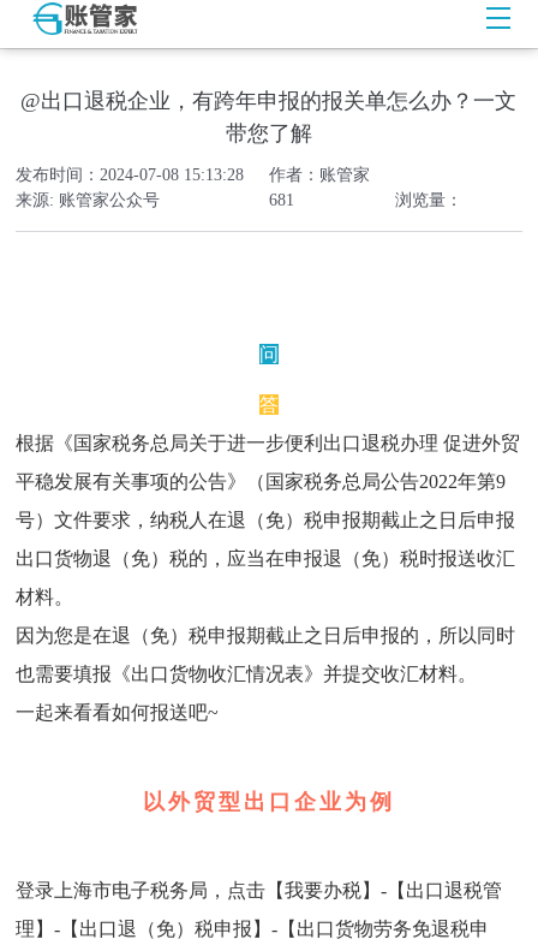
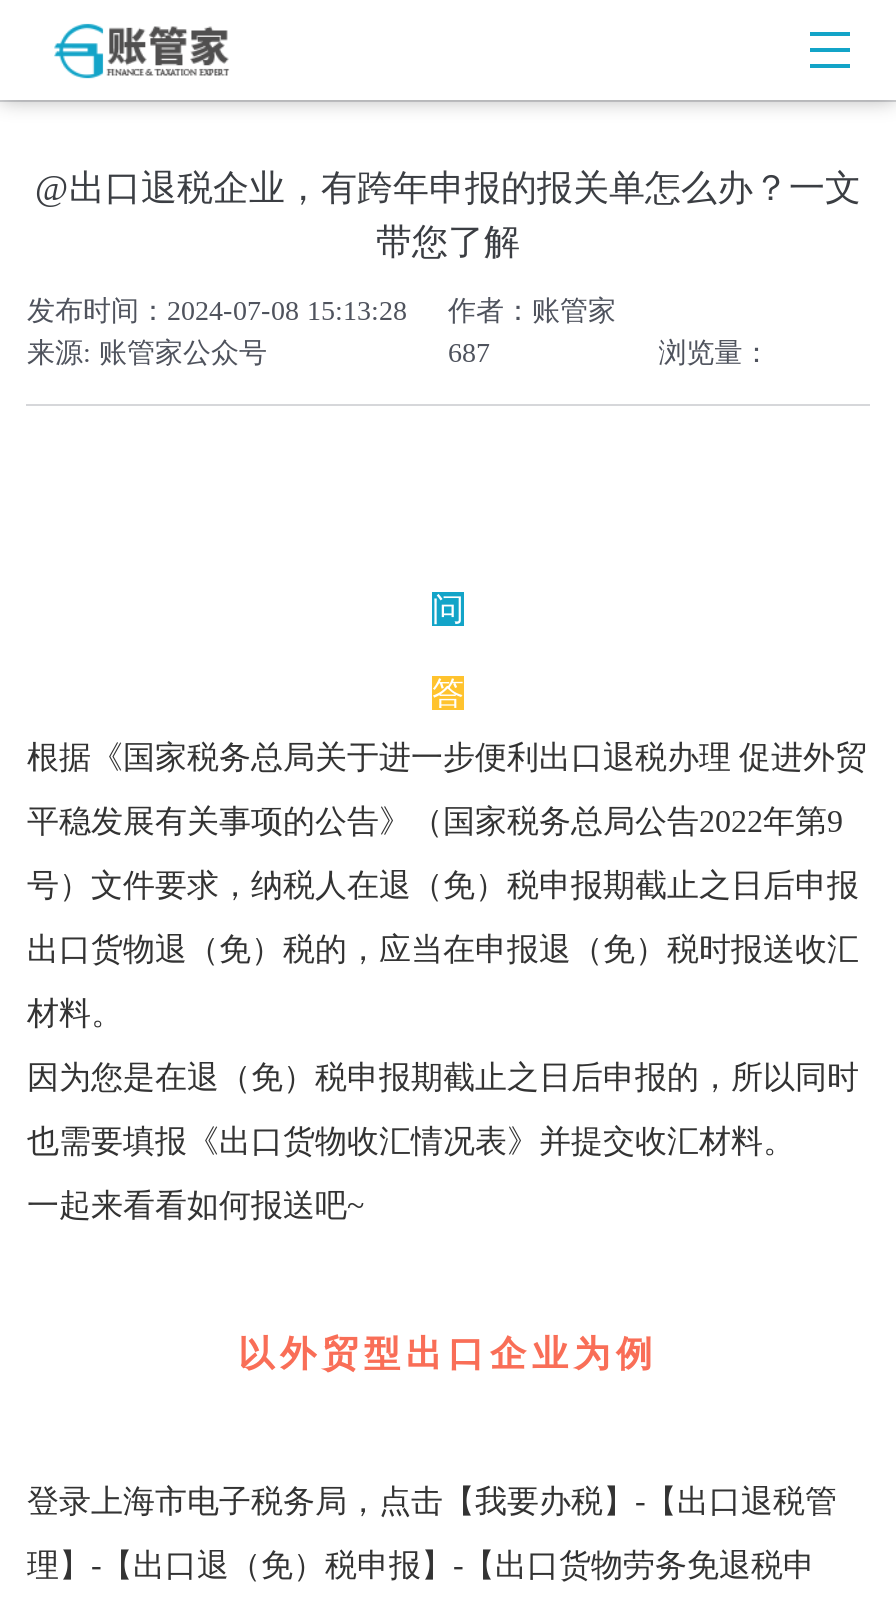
- 681
+ 687
